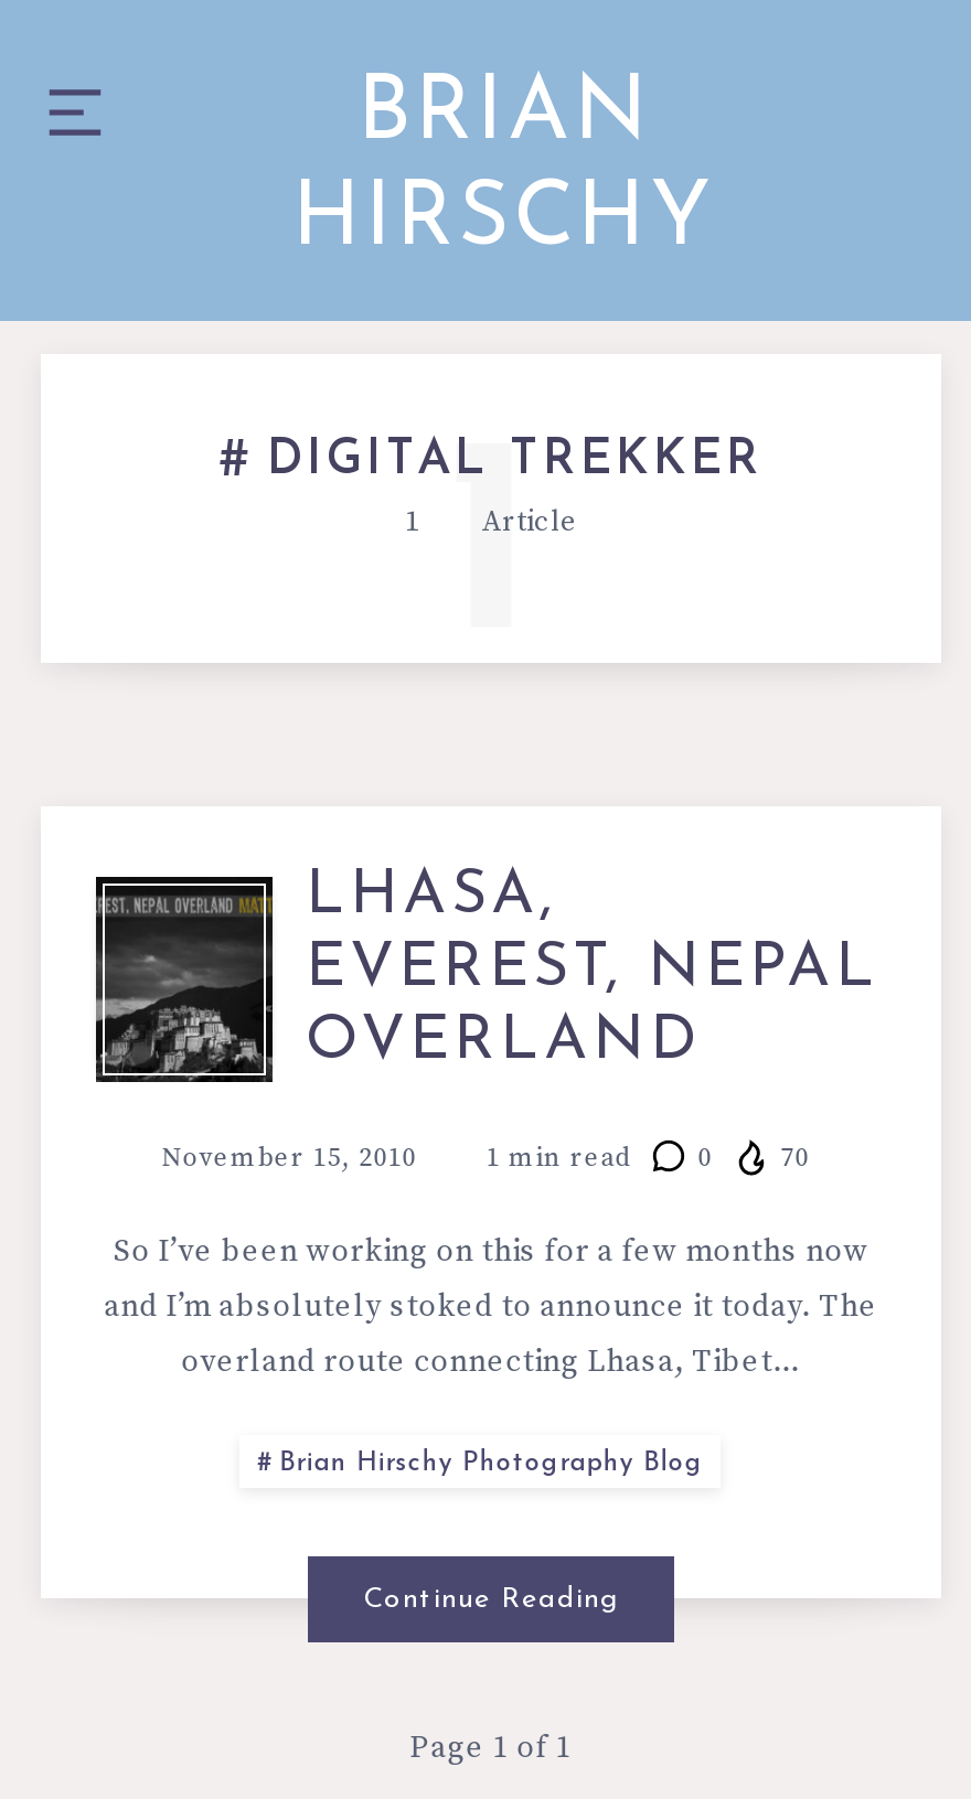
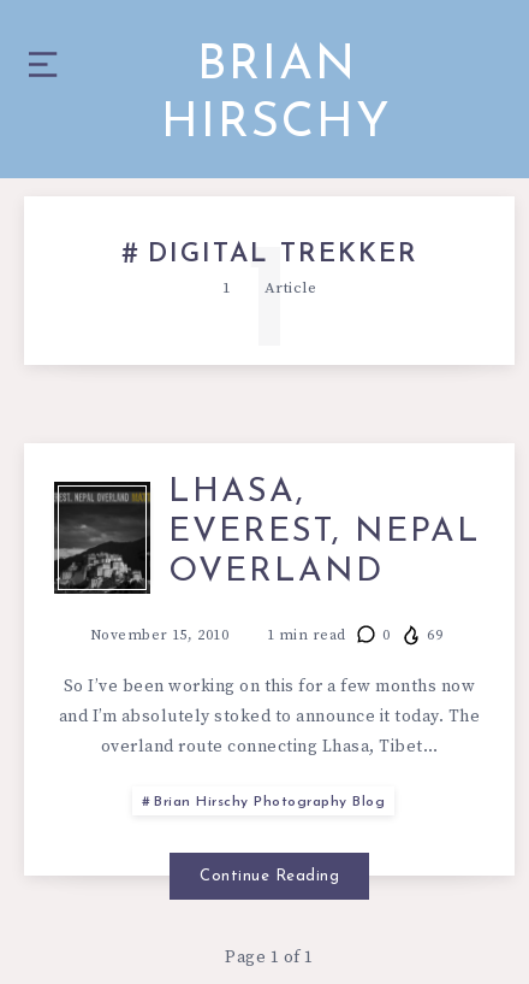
- 70
+ 69
